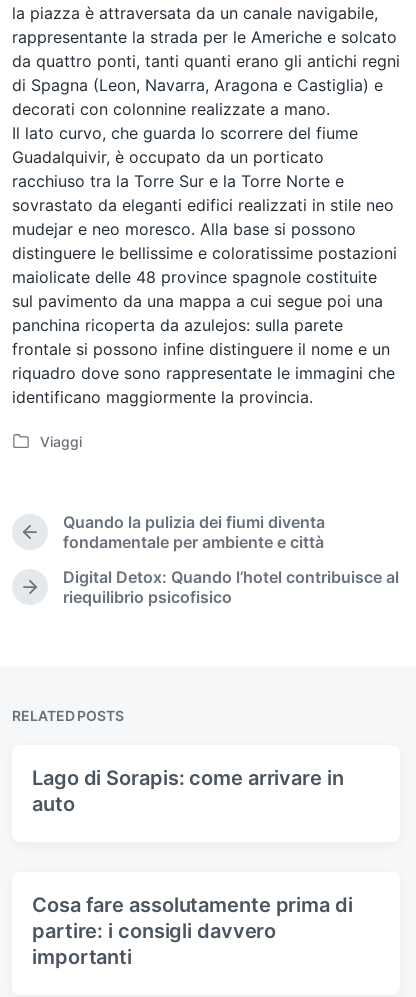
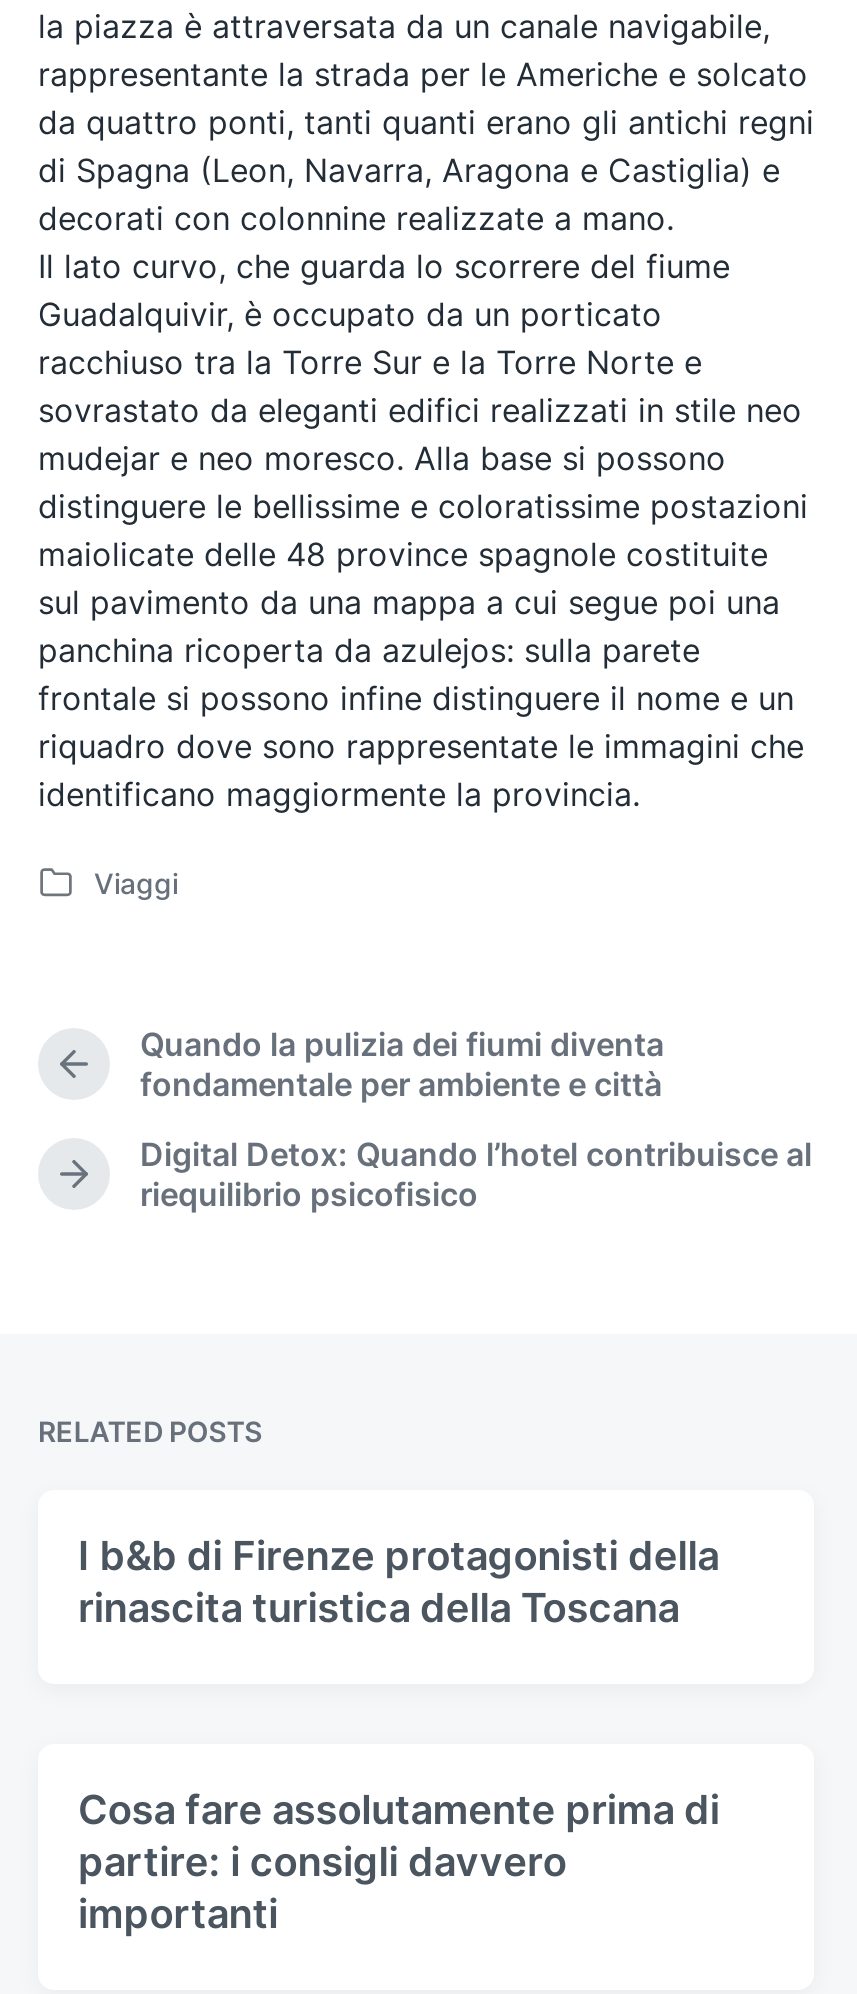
- Lago di Sorapis: come arrivare in
- auto
+ I b&b di Firenze protagonisti della
+ rinascita turistica della Toscana
